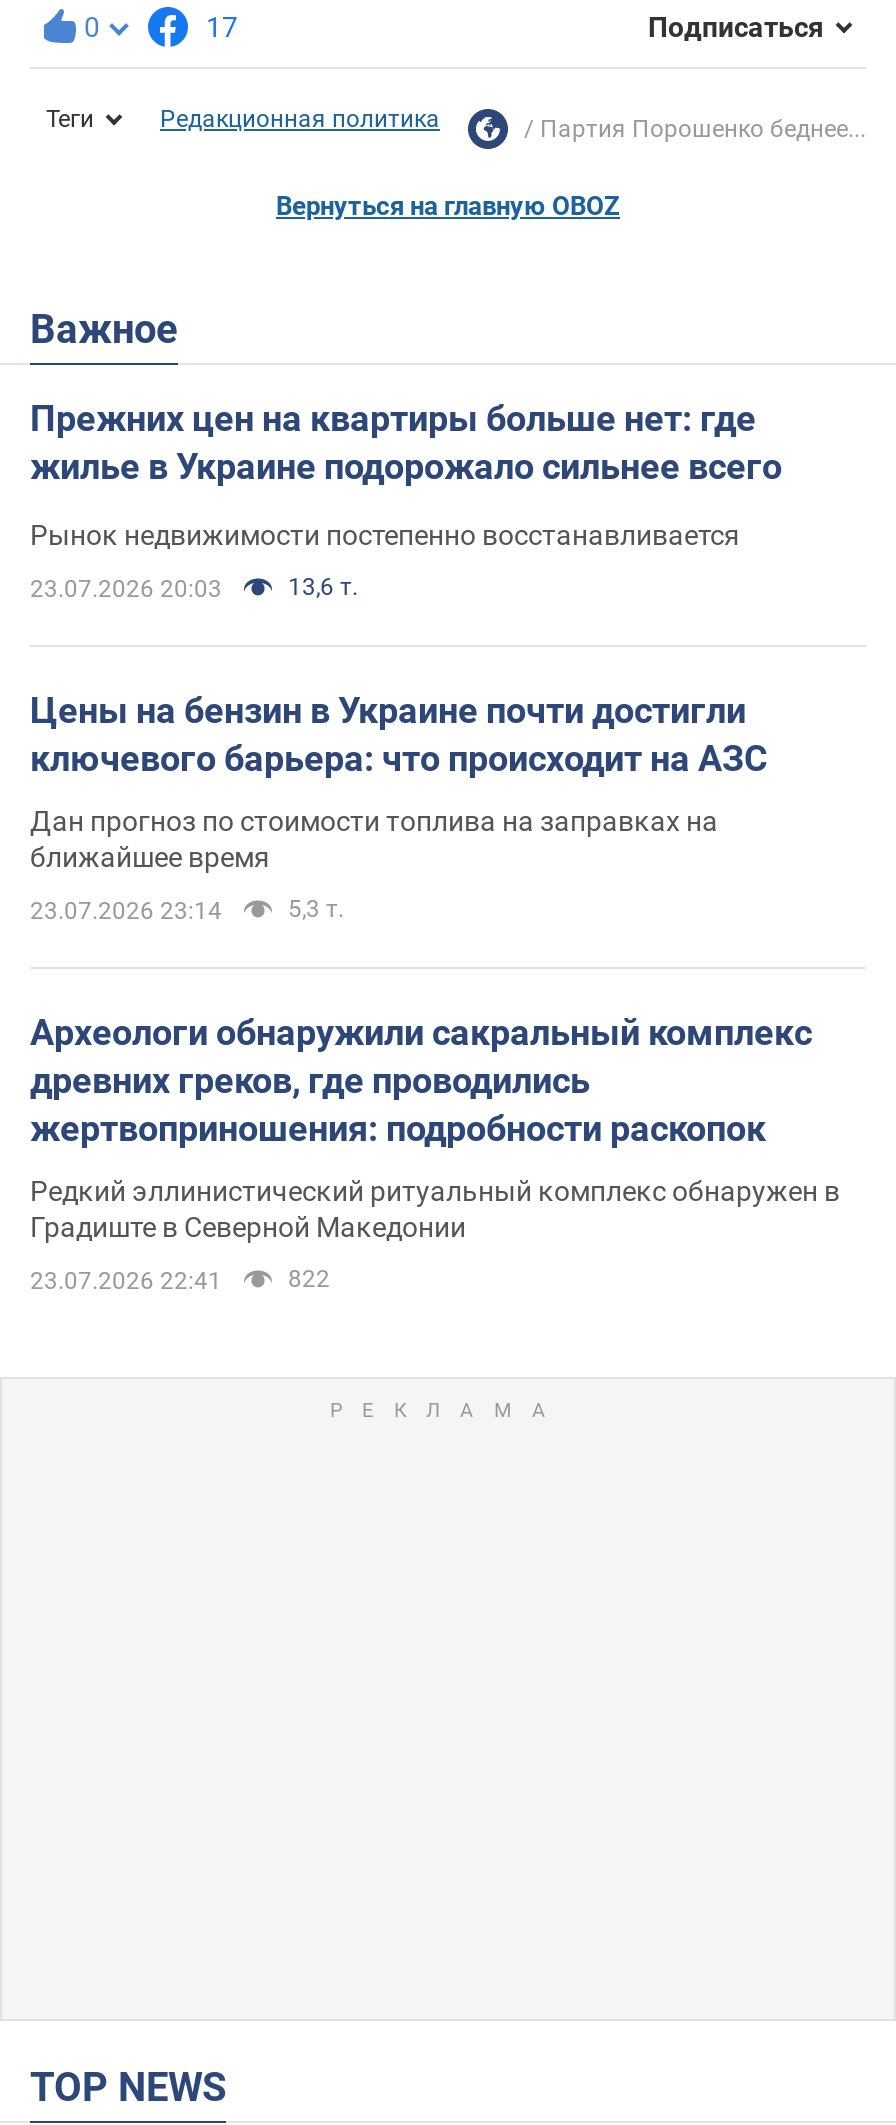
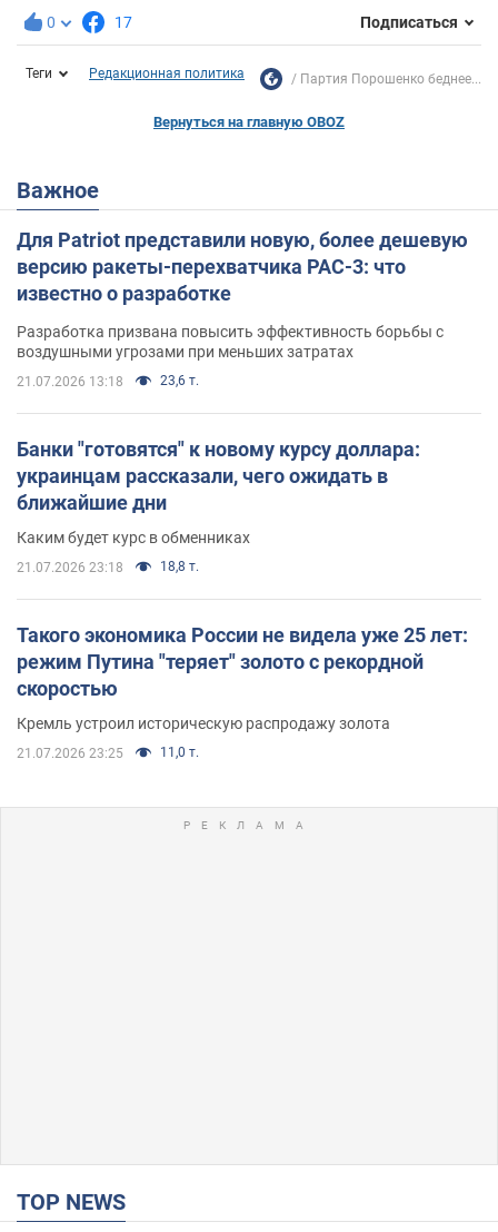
- Прежних цен на квартиры больше нет: где
- жилье в Украине подорожало сильнее всего
+ Для Patriot представили новую, более дешевую
+ версию ракеты-перехватчика PAC-3: что
+ известно о разработке

- Рынок недвижимости постепенно восстанавливается
+ Разработка призвана повысить эффективность борьбы с
+ воздушными угрозами при меньших затратах

- 23.07.2026 20:03
- 13,6 т.
+ 21.07.2026 13:18
+ 23,6 т.

- Цены на бензин в Украине почти достигли
- ключевого барьера: что происходит на АЗС
+ Банки "готовятся" к новому курсу доллара:
+ украинцам рассказали, чего ожидать в
+ ближайшие дни

- Дан прогноз по стоимости топлива на заправках на
- ближайшее время
+ Каким будет курс в обменниках

- 23.07.2026 23:14
- 5,3 т.
+ 21.07.2026 23:18
+ 18,8 т.

- Археологи обнаружили сакральный комплекс
- древних греков, где проводились
- жертвоприношения: подробности раскопок
+ Такого экономика России не видела уже 25 лет:
+ режим Путина "теряет" золото с рекордной
+ скоростью

- Редкий эллинистический ритуальный комплекс обнаружен в
- Градиште в Северной Македонии
+ Кремль устроил историческую распродажу золота

- 23.07.2026 22:41
- 822
+ 21.07.2026 23:25
+ 11,0 т.
